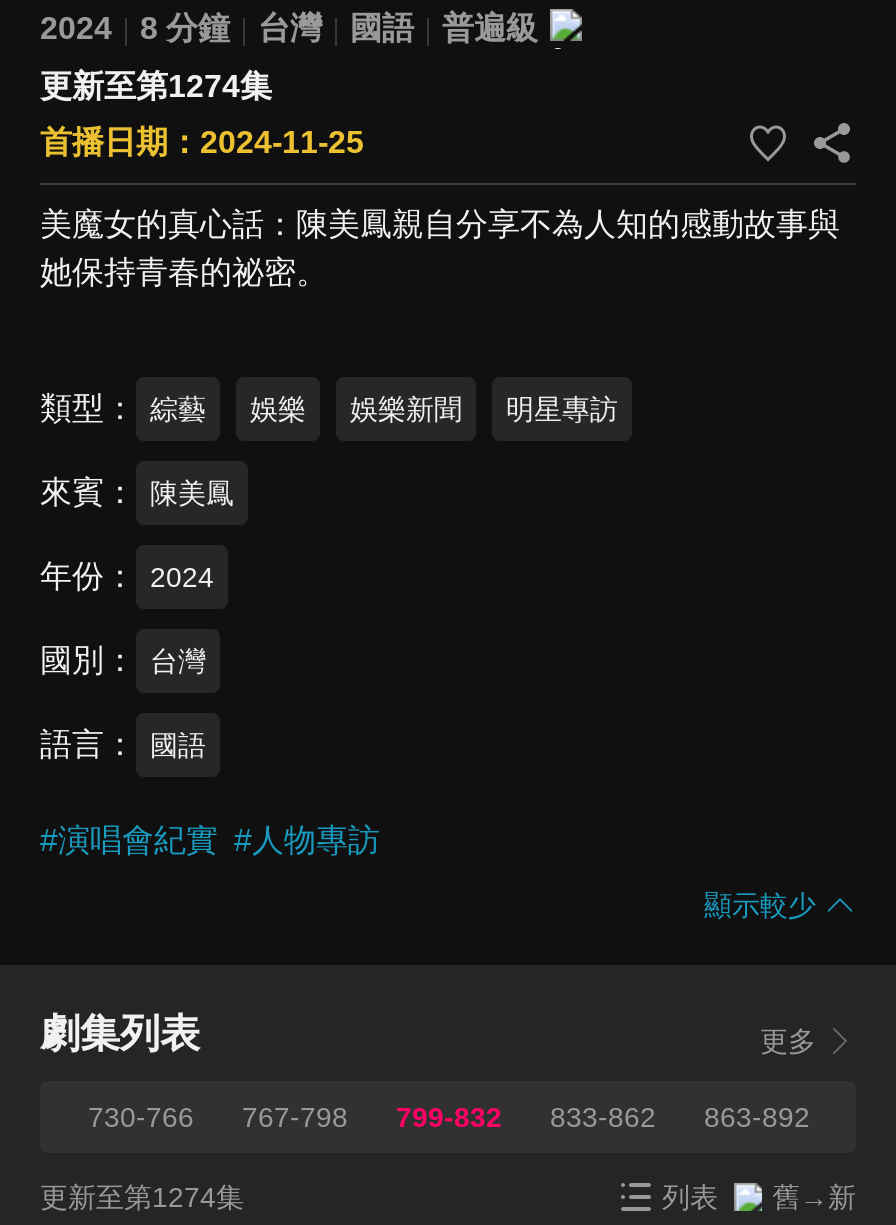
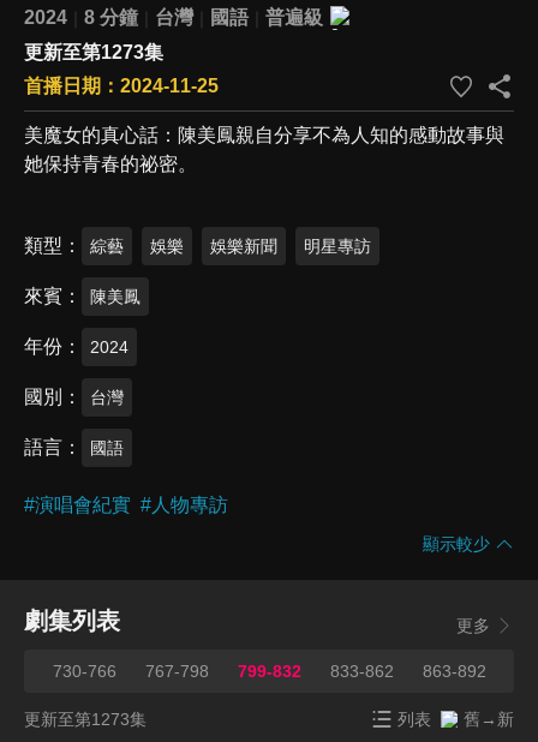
- 更新至第1274集
+ 更新至第1273集

- 更新至第1274集
+ 更新至第1273集
